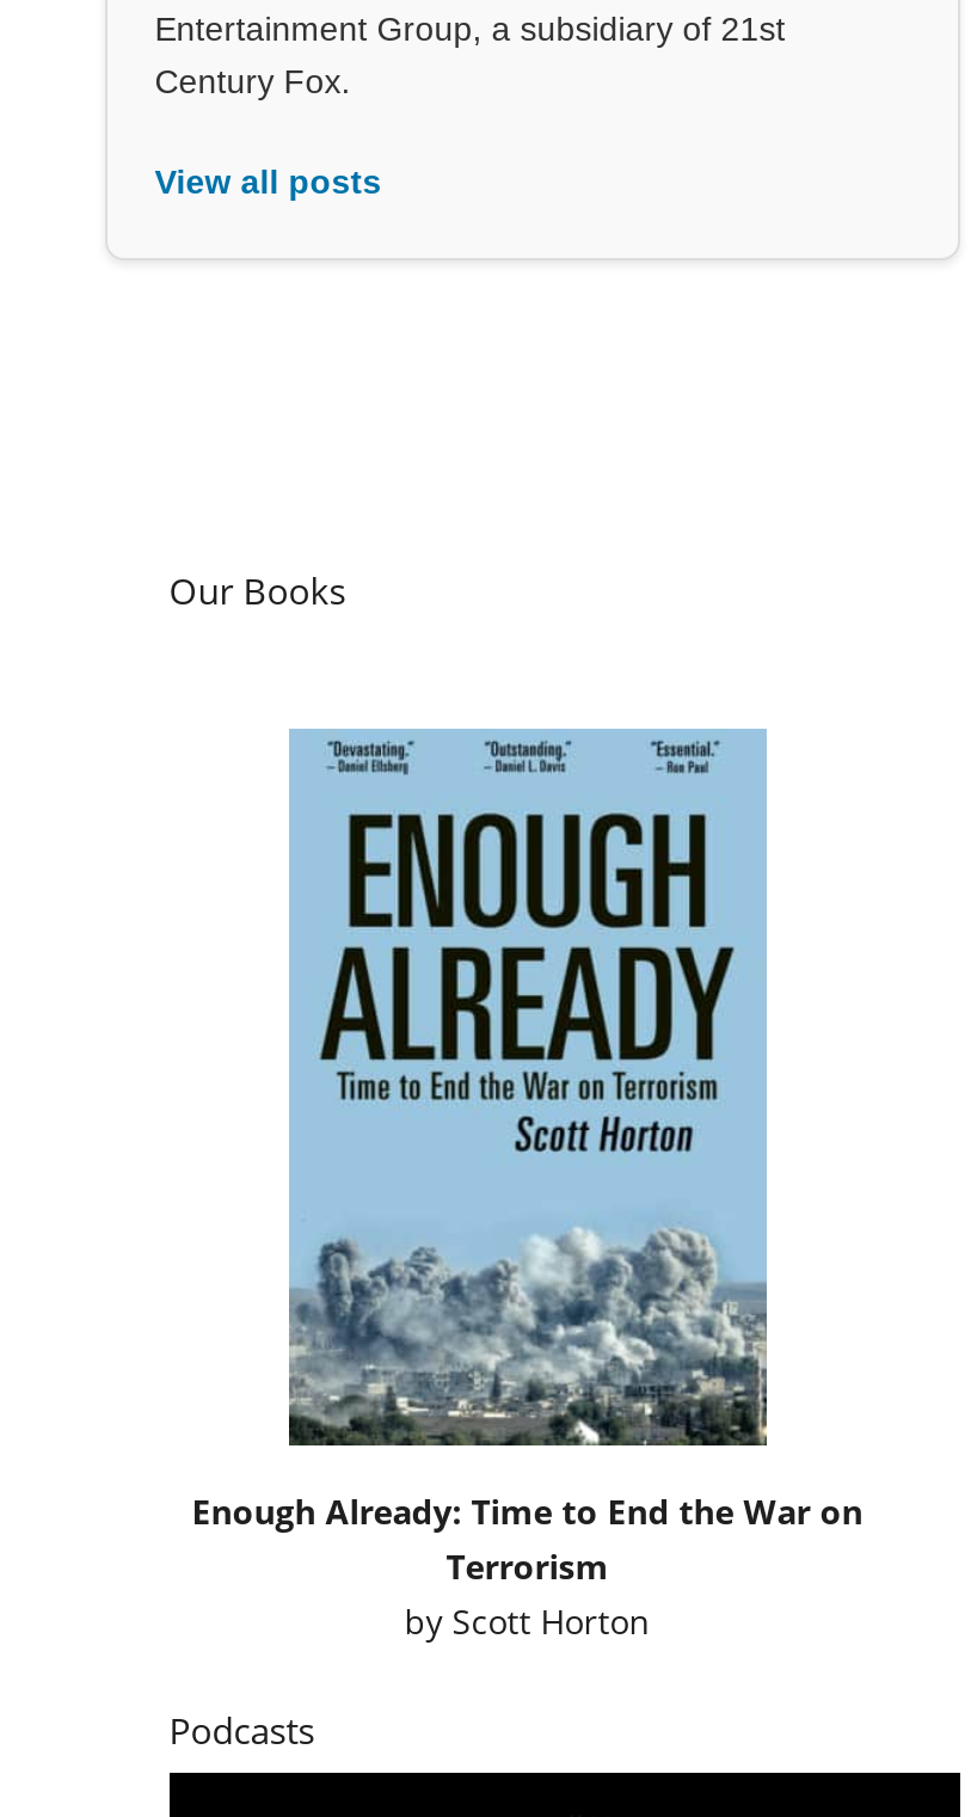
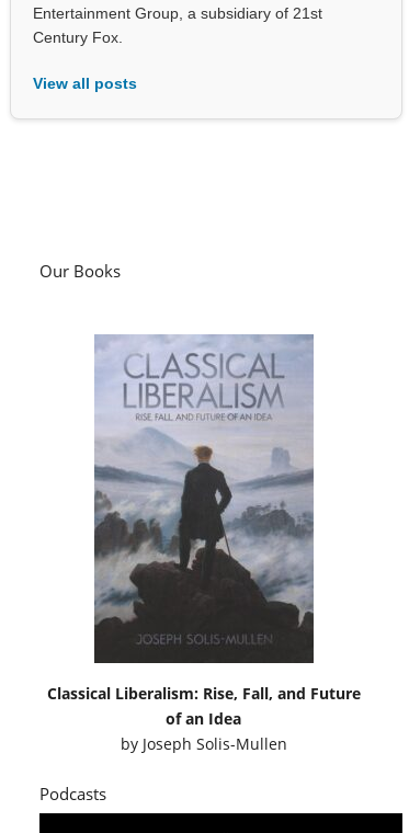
- [image]
- Enough Already: Time to End the War on
- Terrorism
- by Scott Horton
+ [image]
+ Classical Liberalism: Rise, Fall, and Future
+ of an Idea
+ by Joseph Solis-Mullen
